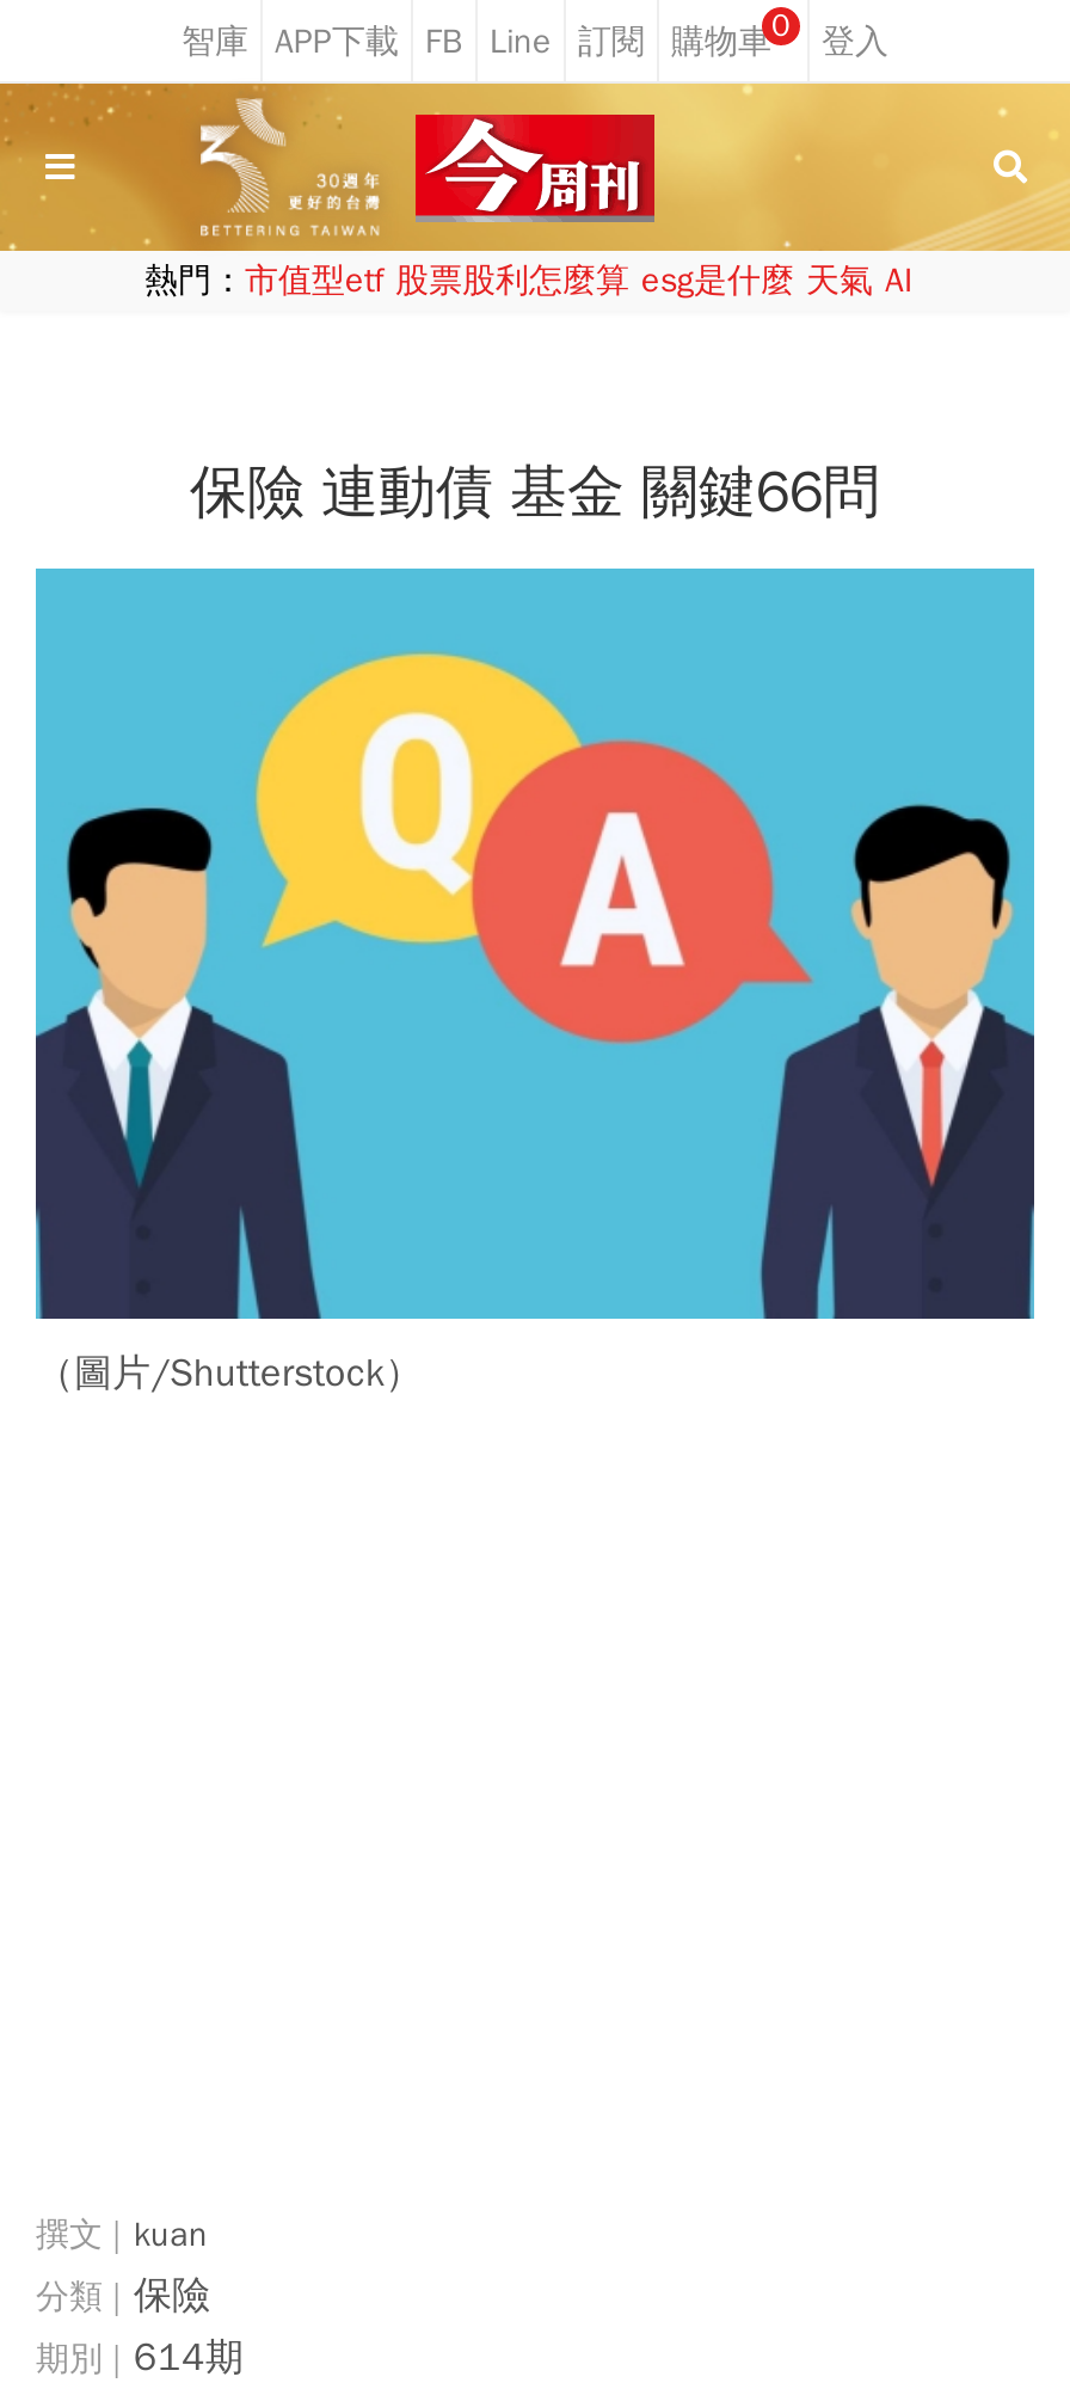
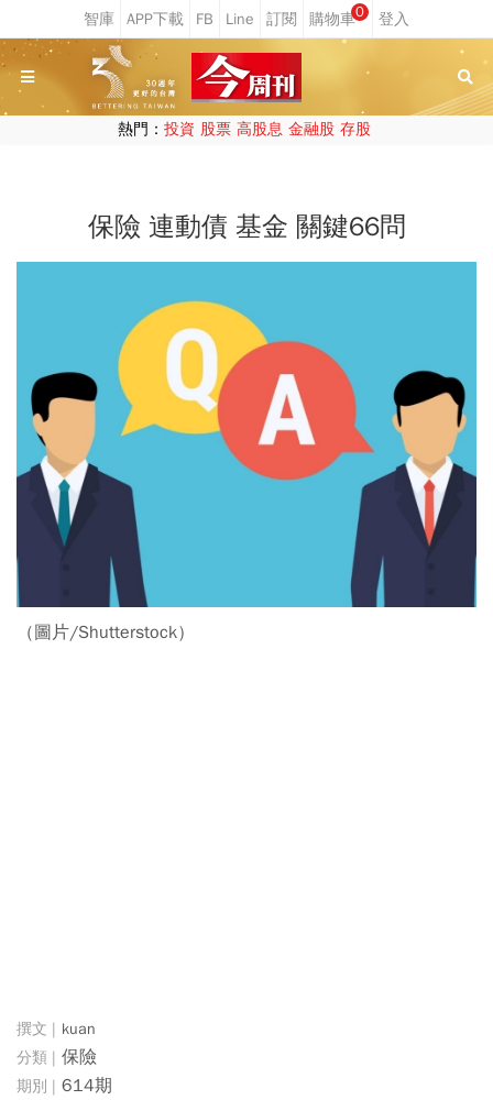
- 熱門：市值型etf 股票股利怎麼算 esg是什麼 天氣 AI
+ 熱門：投資 股票 高股息 金融股 存股
